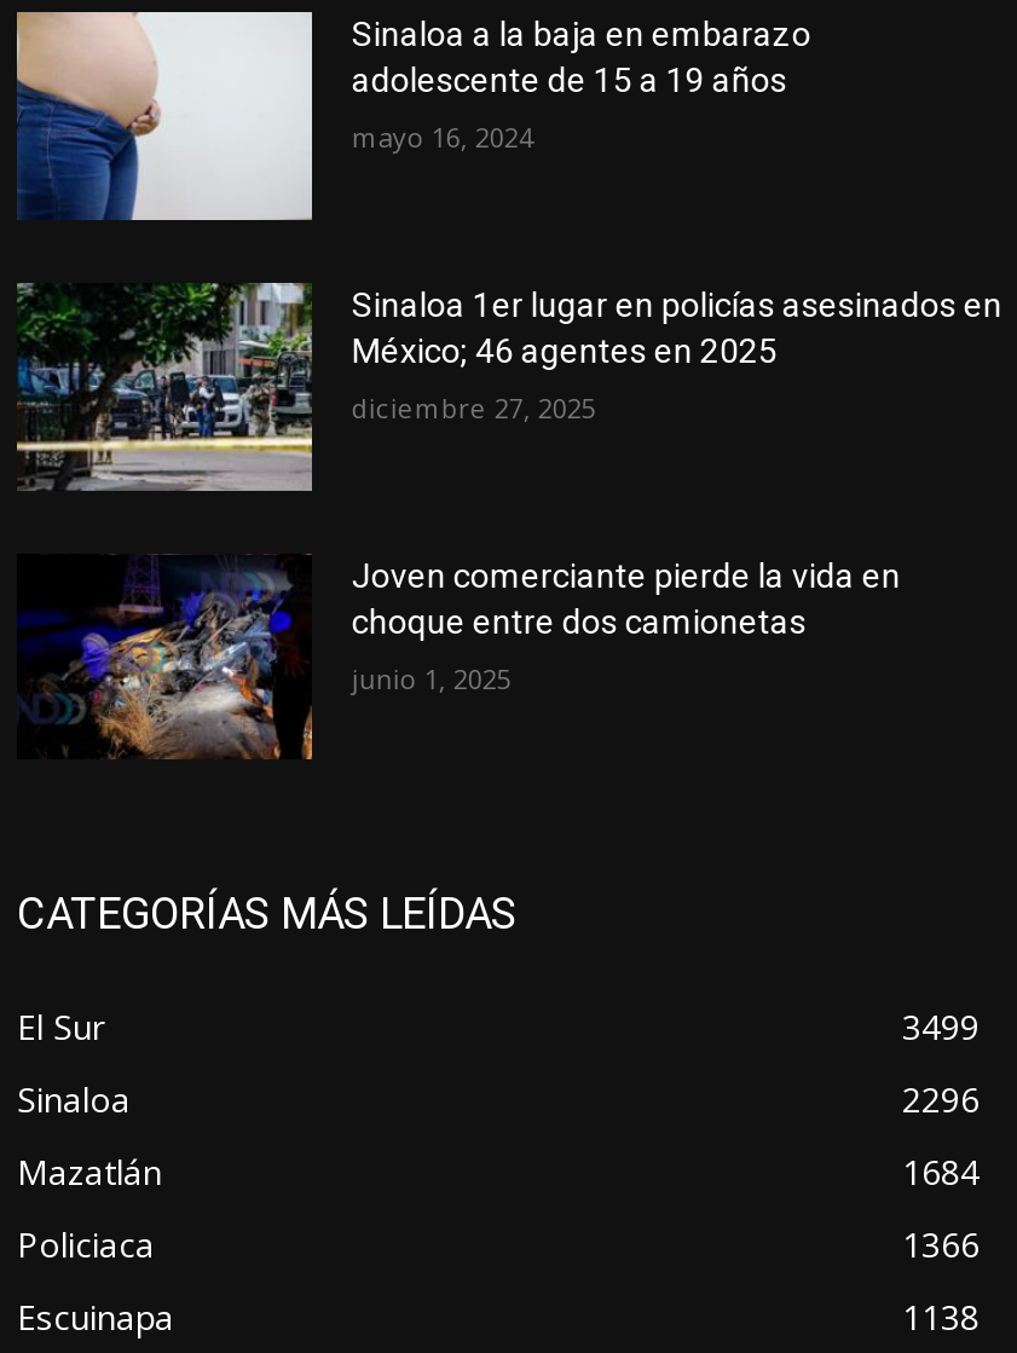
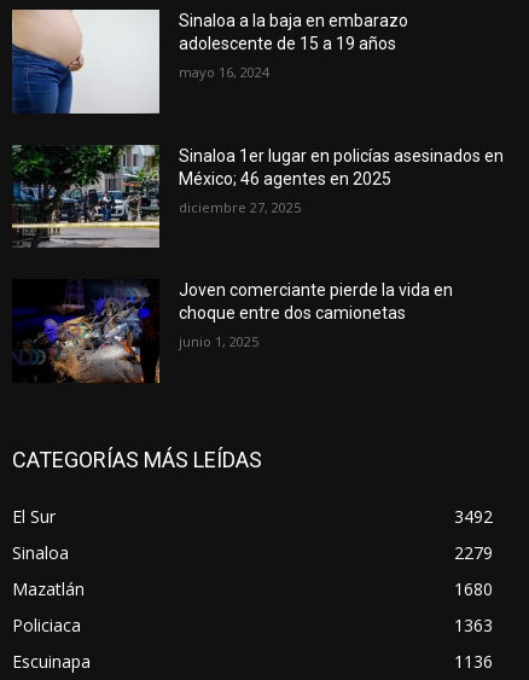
- 3499
+ 3492

- 2296
+ 2279

- 1684
+ 1680

- 1366
+ 1363

- 1138
+ 1136
